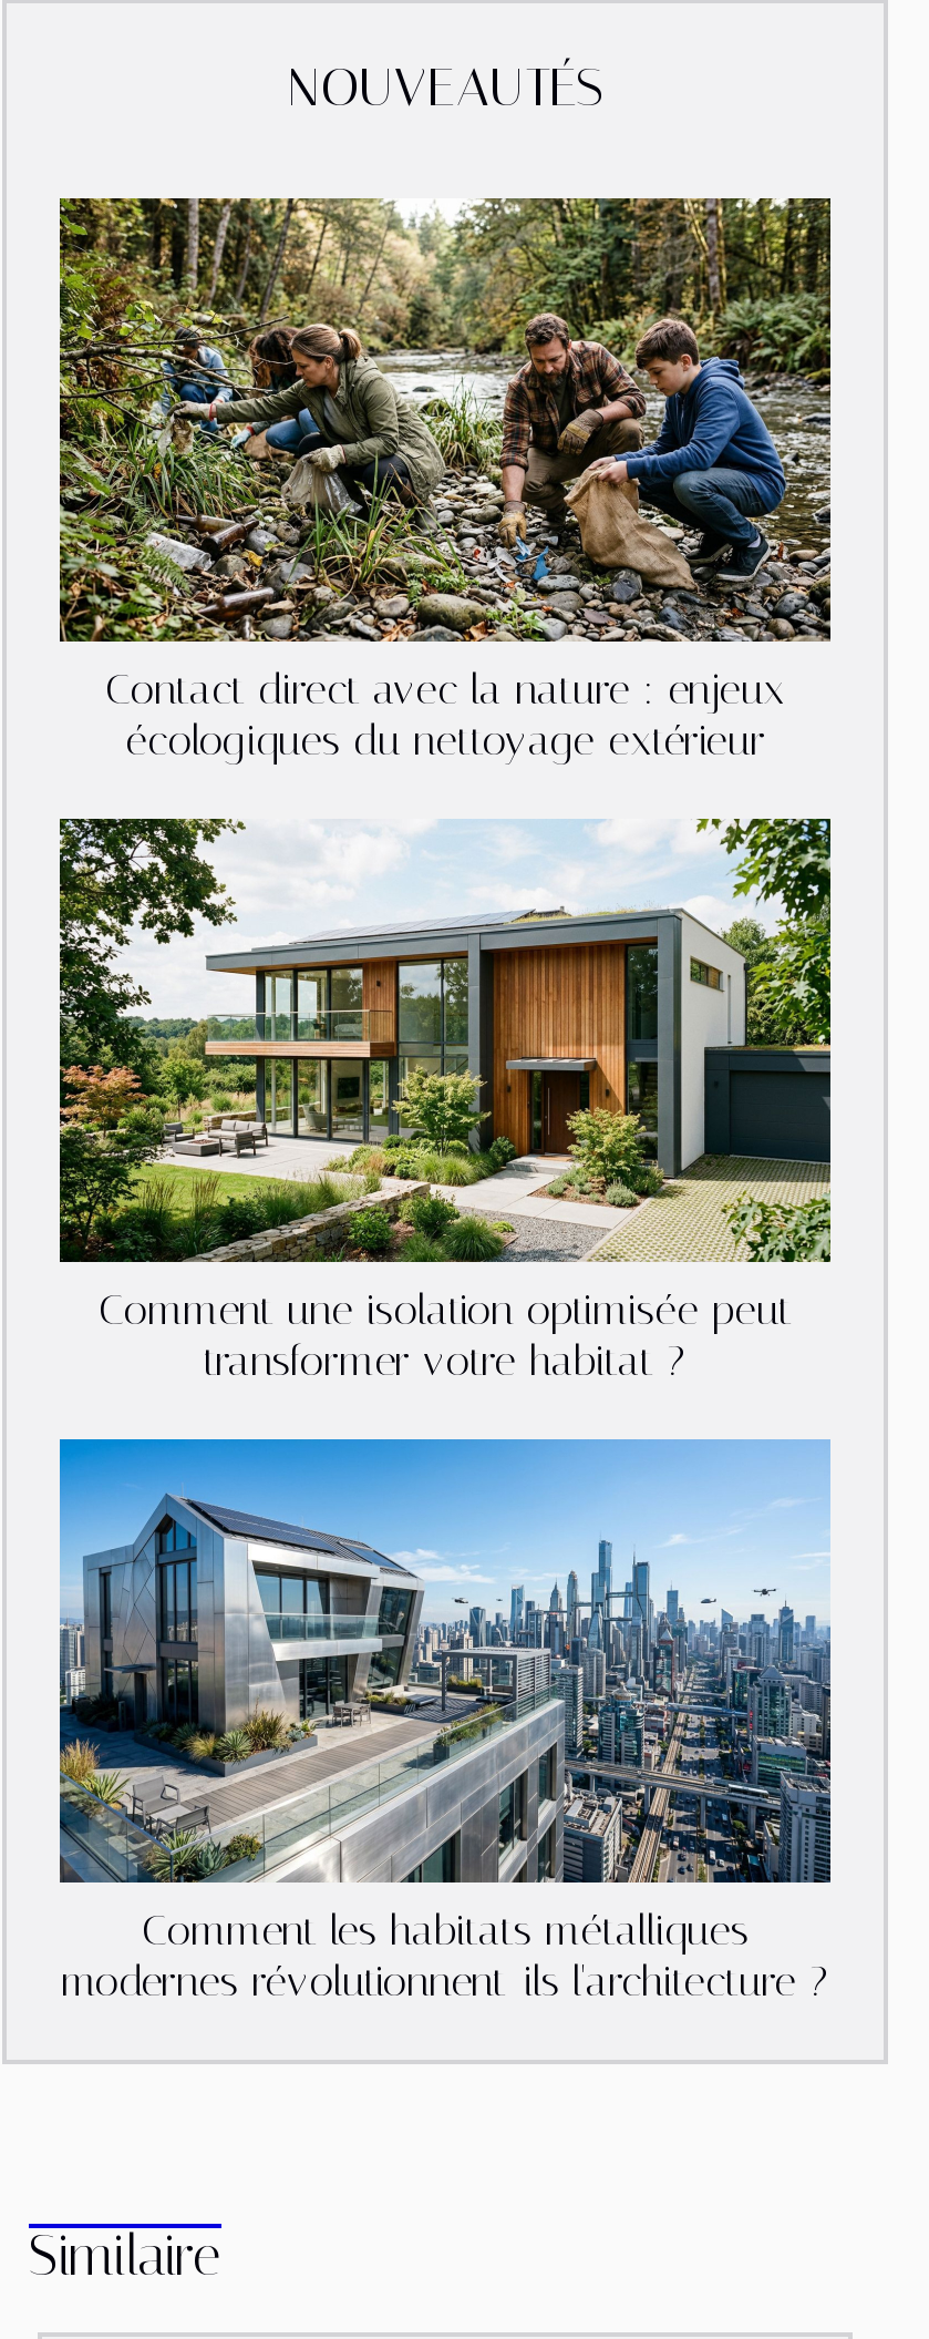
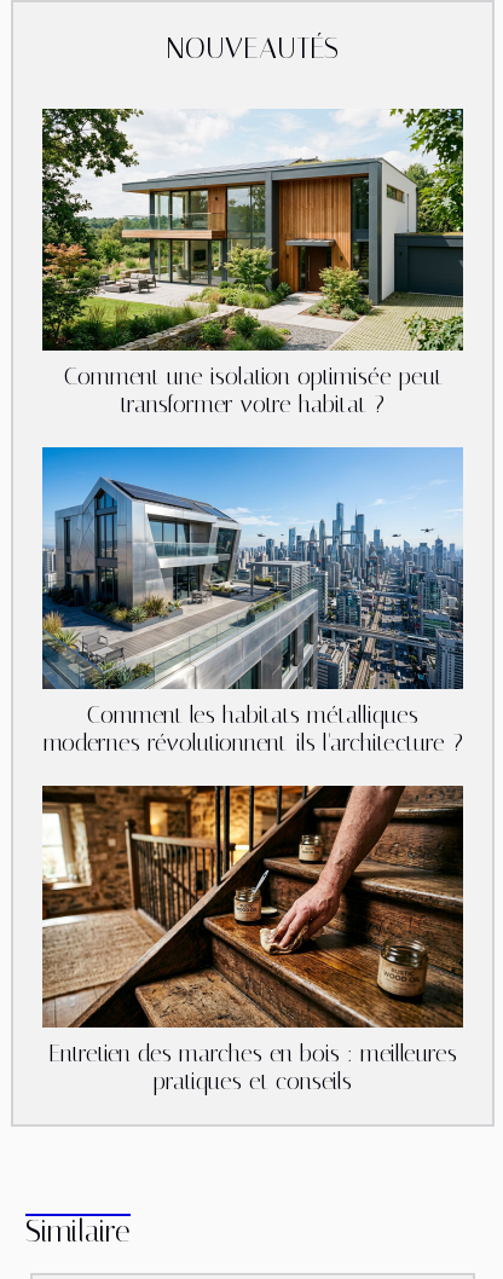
- [image]
- Contact direct avec la nature : enjeux
- écologiques du nettoyage extérieur

moved up: [image] | Comment une isolation optimisée peut | transformer votre habitat ? | Comment les habitats métalliques | modernes révolutionnent-ils l'architecture ?

+ [image]
+ Entretien des marches en bois : meilleures
+ pratiques et conseils
